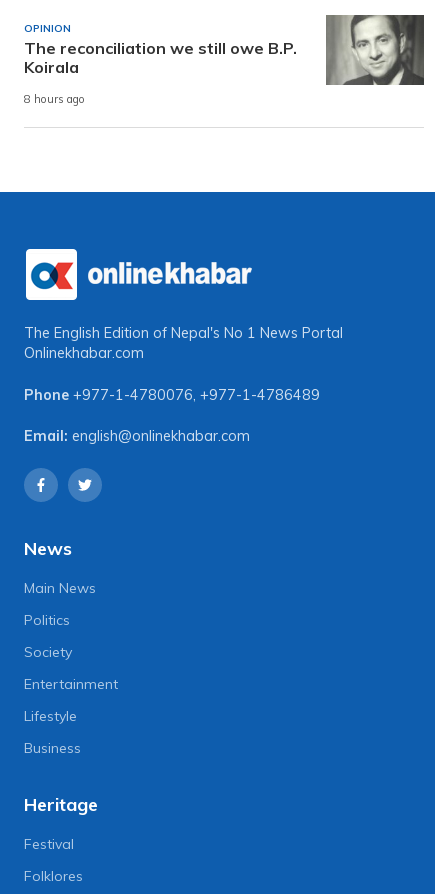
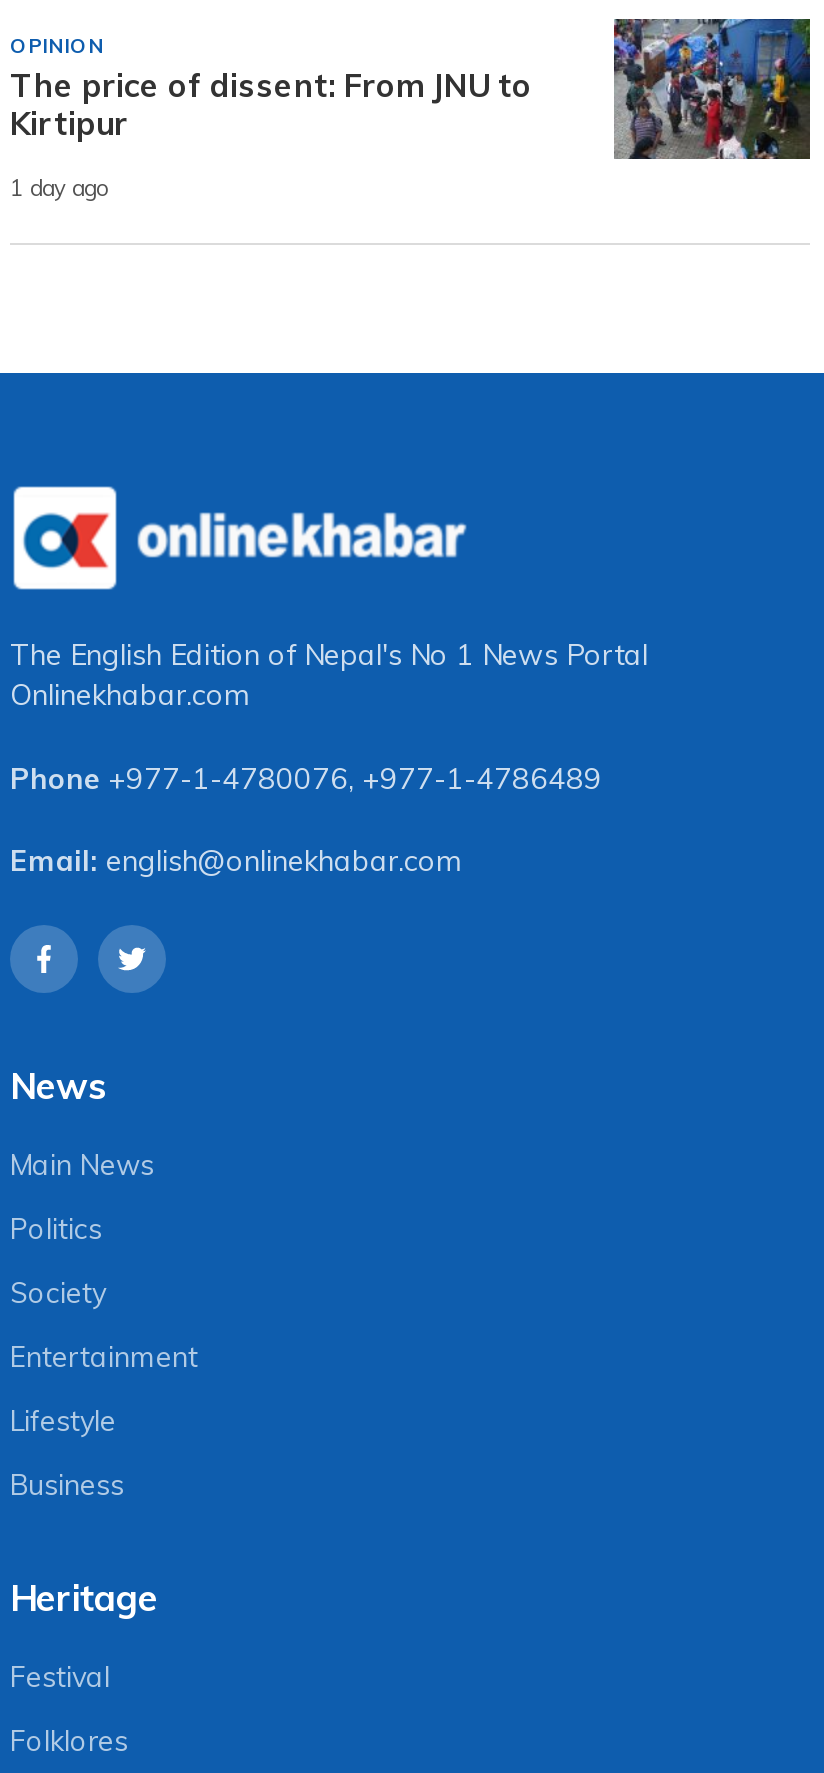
- [image]
+ [image]

- The reconciliation we still owe B.P.
- Koirala
+ The price of dissent: From JNU to
+ Kirtipur

- 8 hours ago
+ 1 day ago
